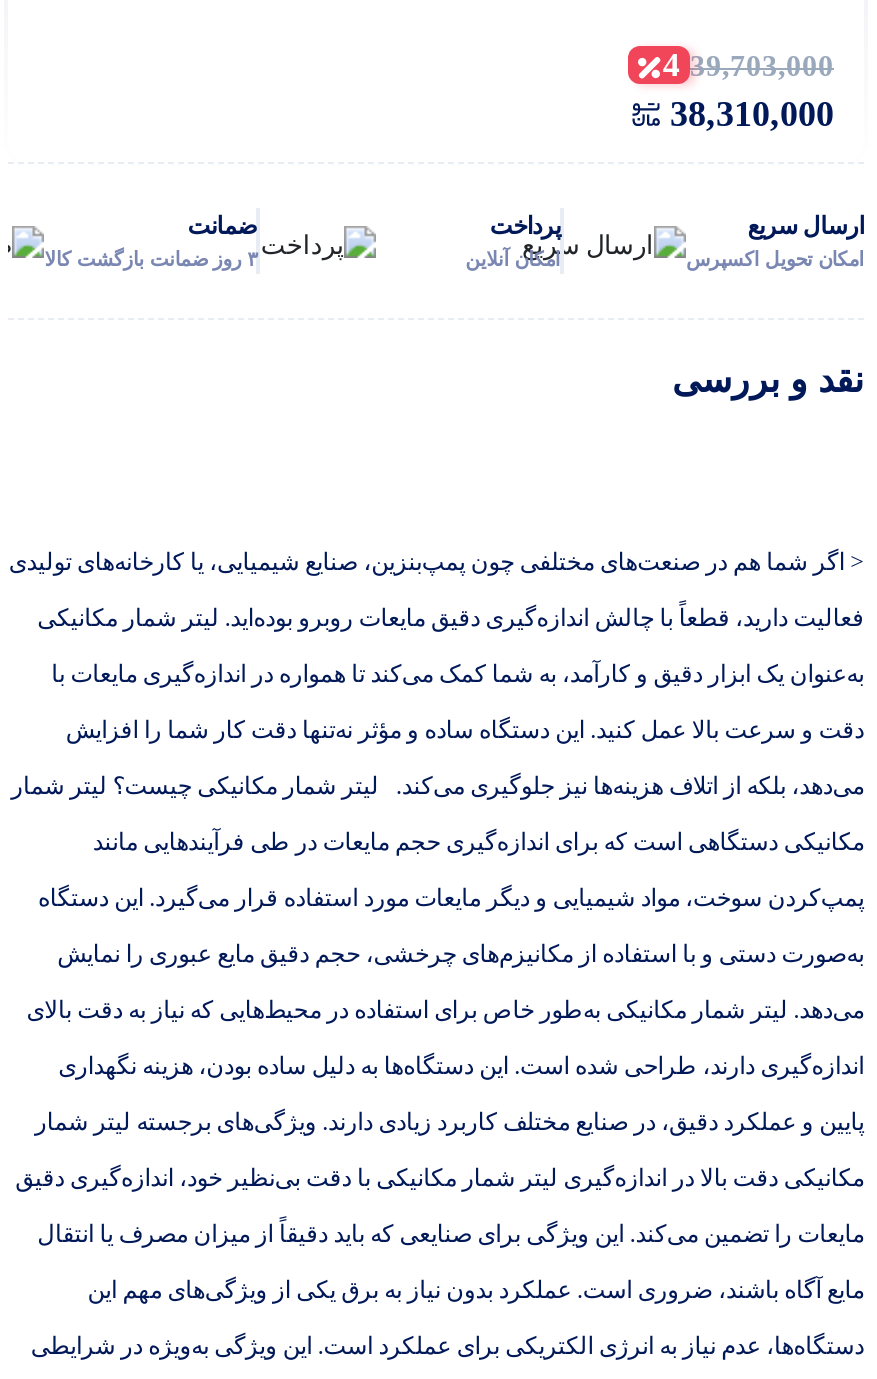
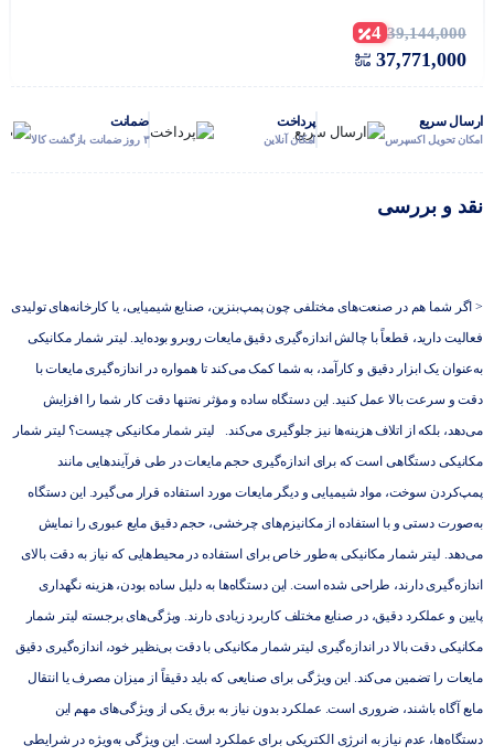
- 4 39,703,000
+ 4 39,144,000

- 38,310,000
+ 37,771,000
